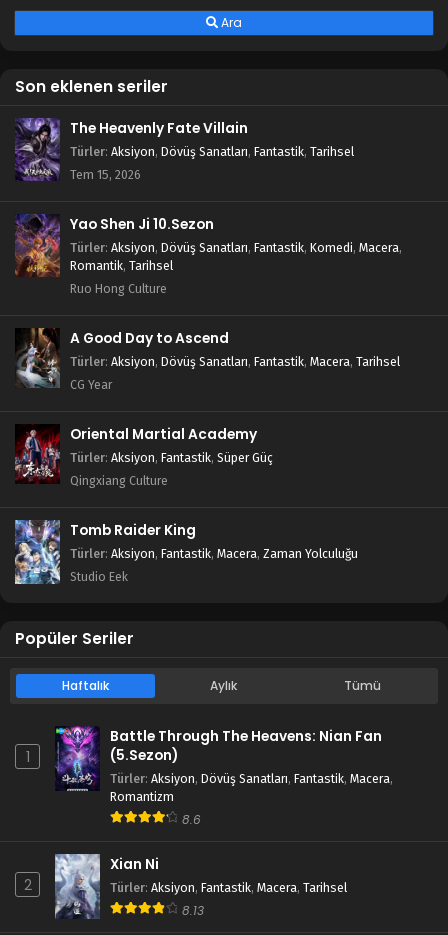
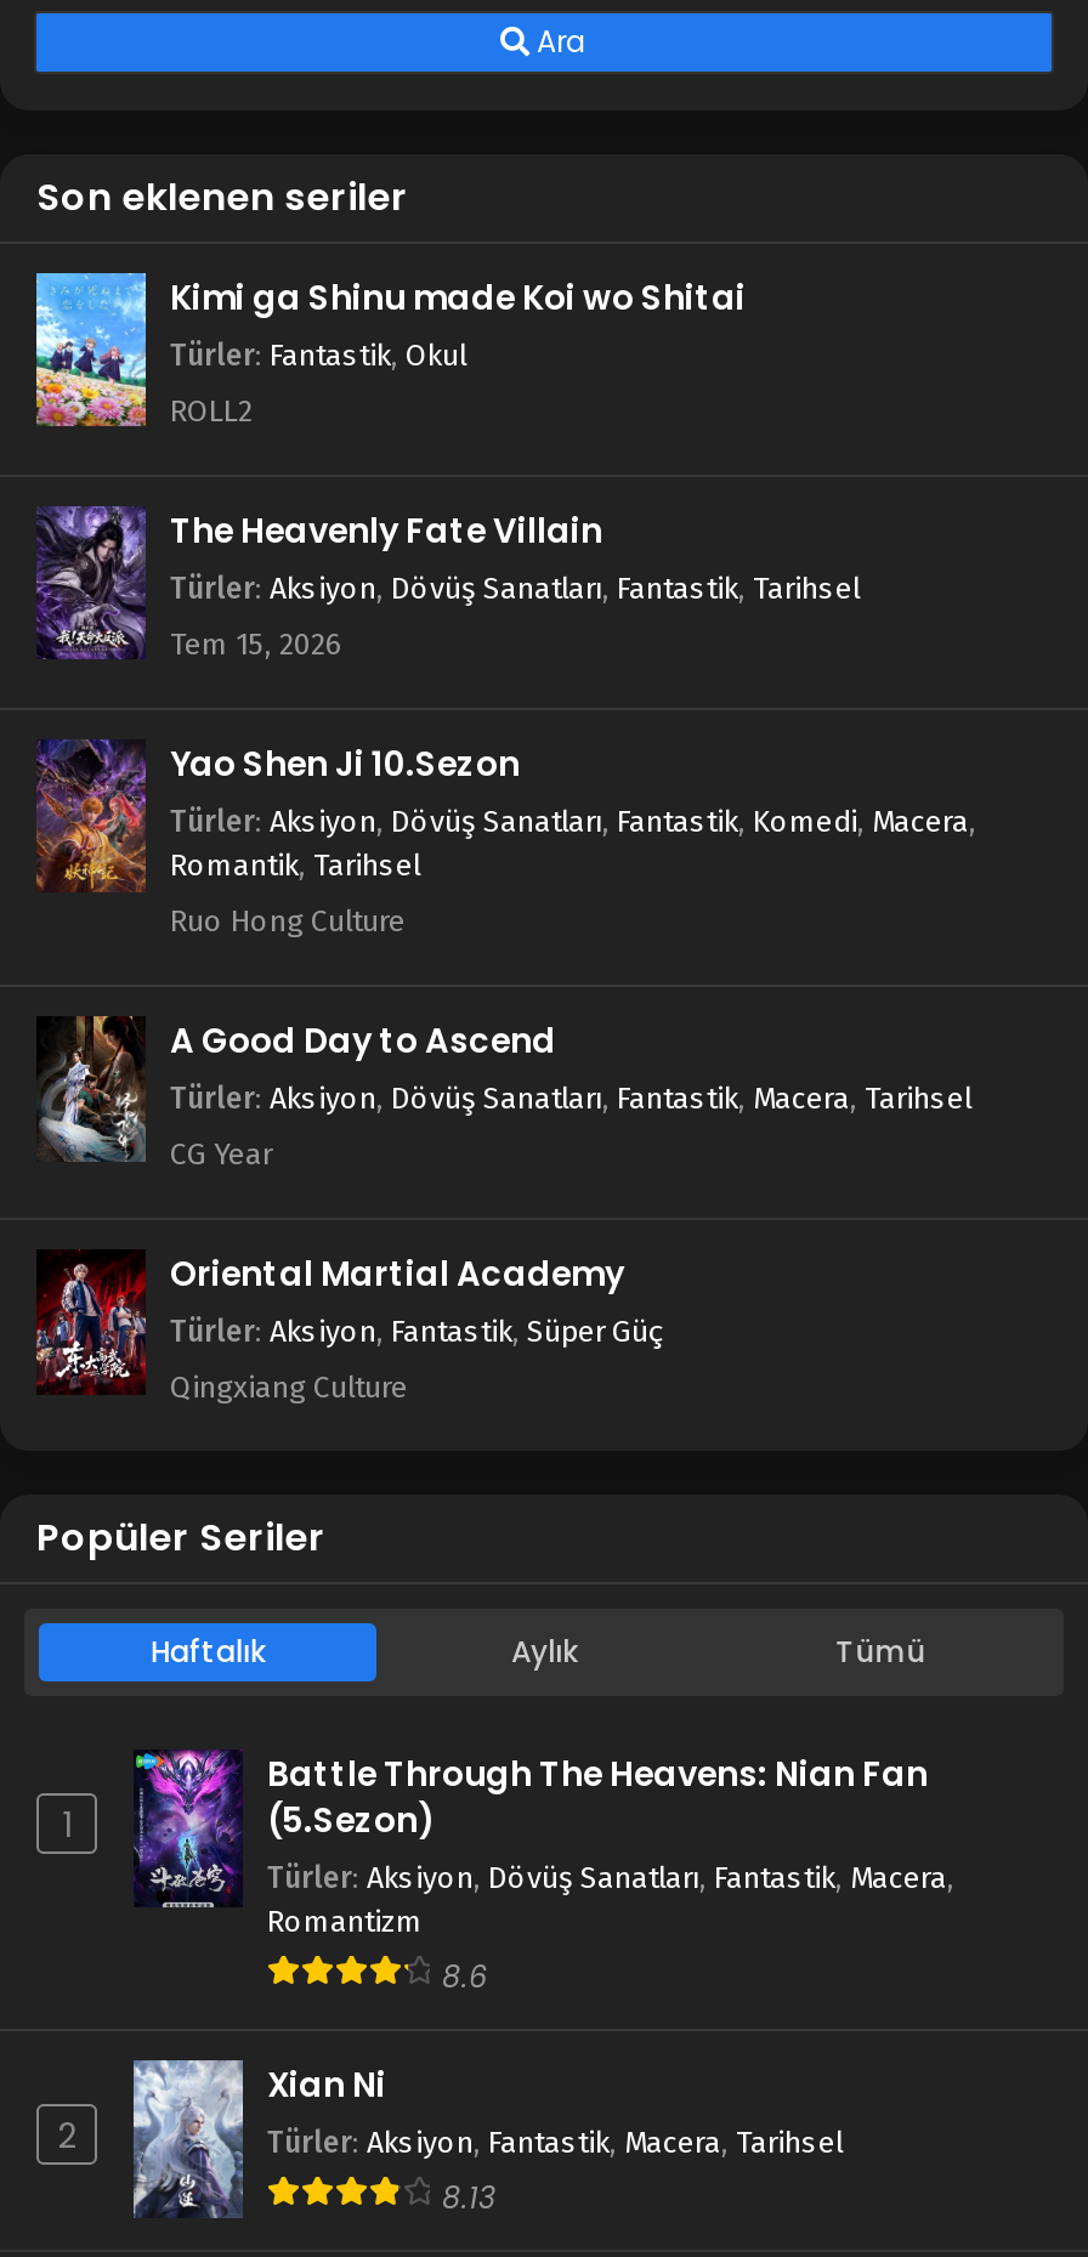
+ [image]
+ Kimi ga Shinu made Koi wo Shitai
+ Türler: Fantastik, Okul
+ ROLL2

moved down: [image] | The Heavenly Fate Villain | Türler: Aksiyon, Dövüş Sanatları, Fantastik, Tarihsel | ... | Türler: Aksiyon, Fantastik, Süper Güç | Qingxiang Culture

- [image]
- Tomb Raider King
- Türler: Aksiyon, Fantastik, Macera, Zaman Yolculuğu
- Studio Eek
